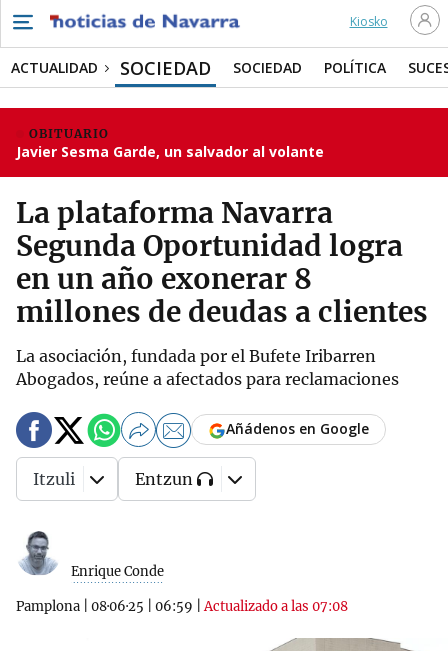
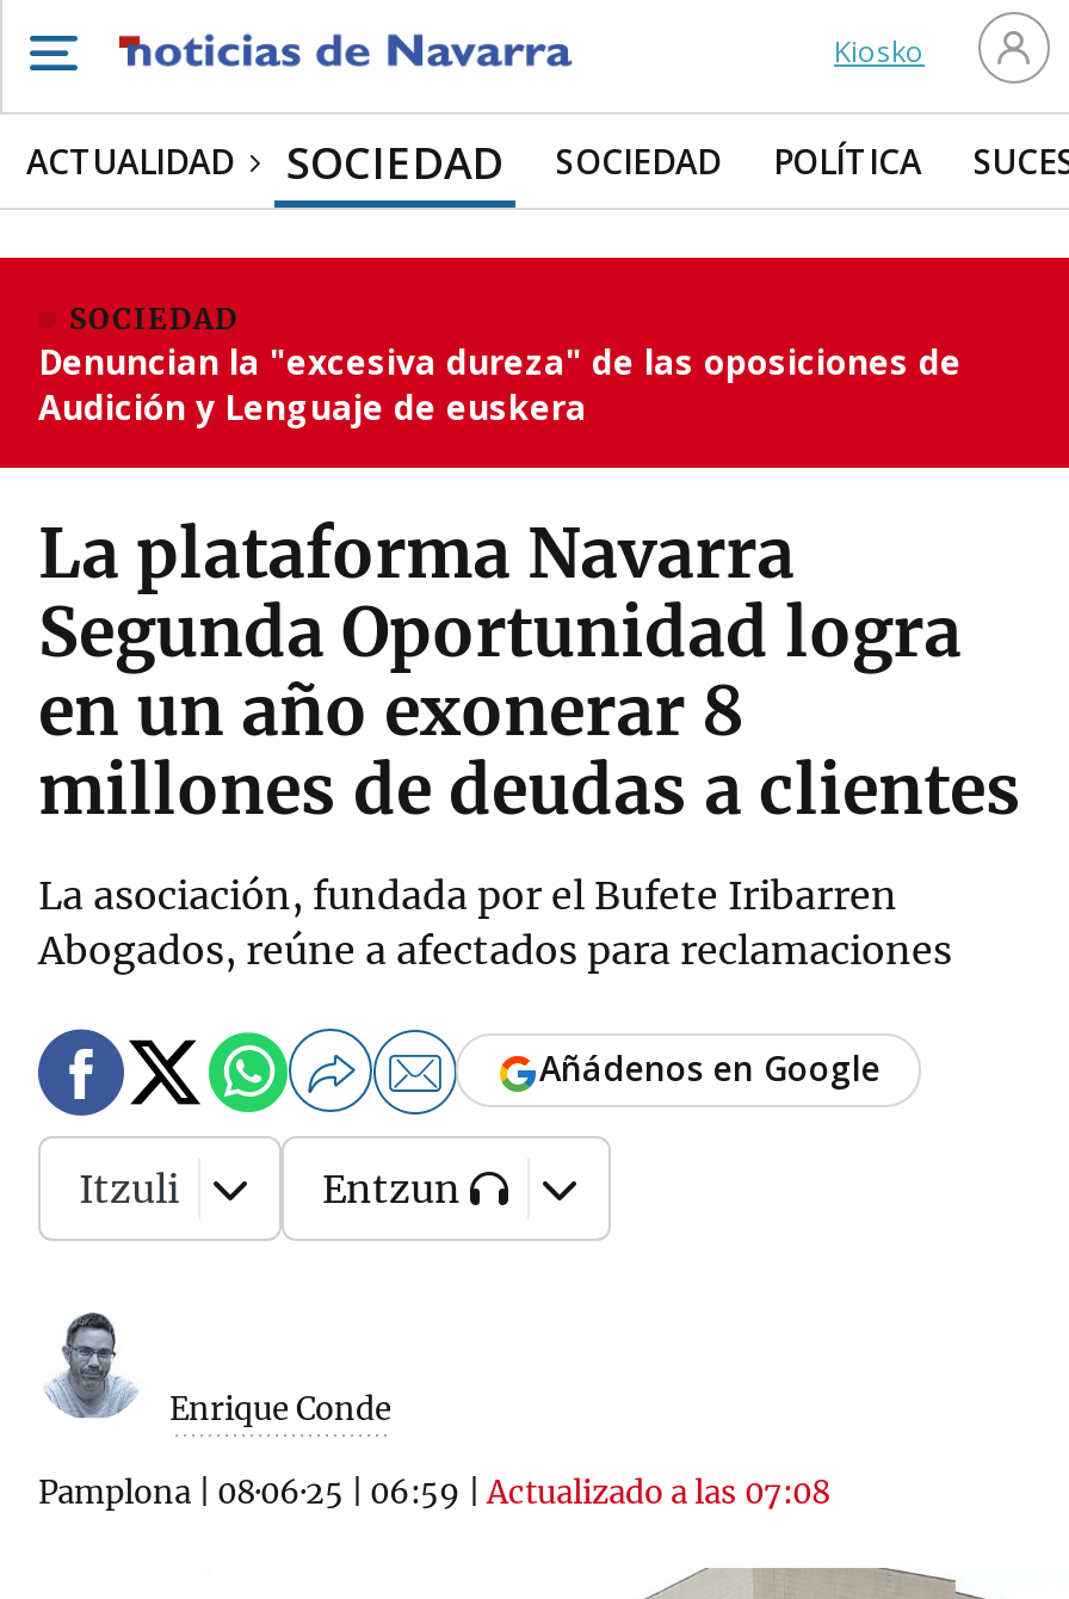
- OBITUARIO
- Javier Sesma Garde, un salvador al volante
+ SOCIEDAD
+ Denuncian la "excesiva dureza" de las oposiciones de
+ Audición y Lenguaje de euskera
